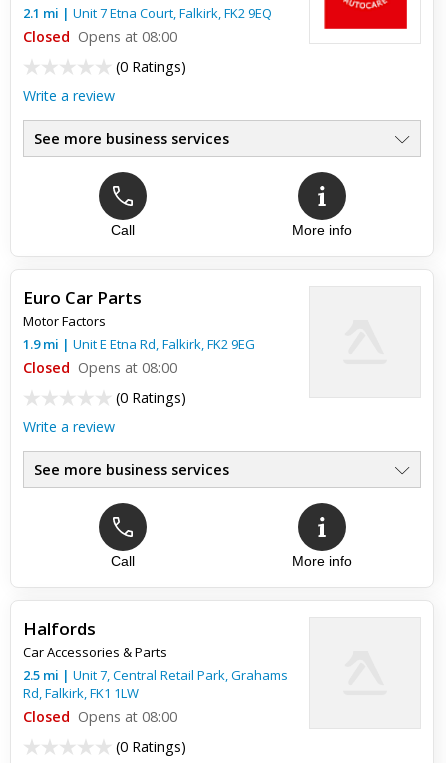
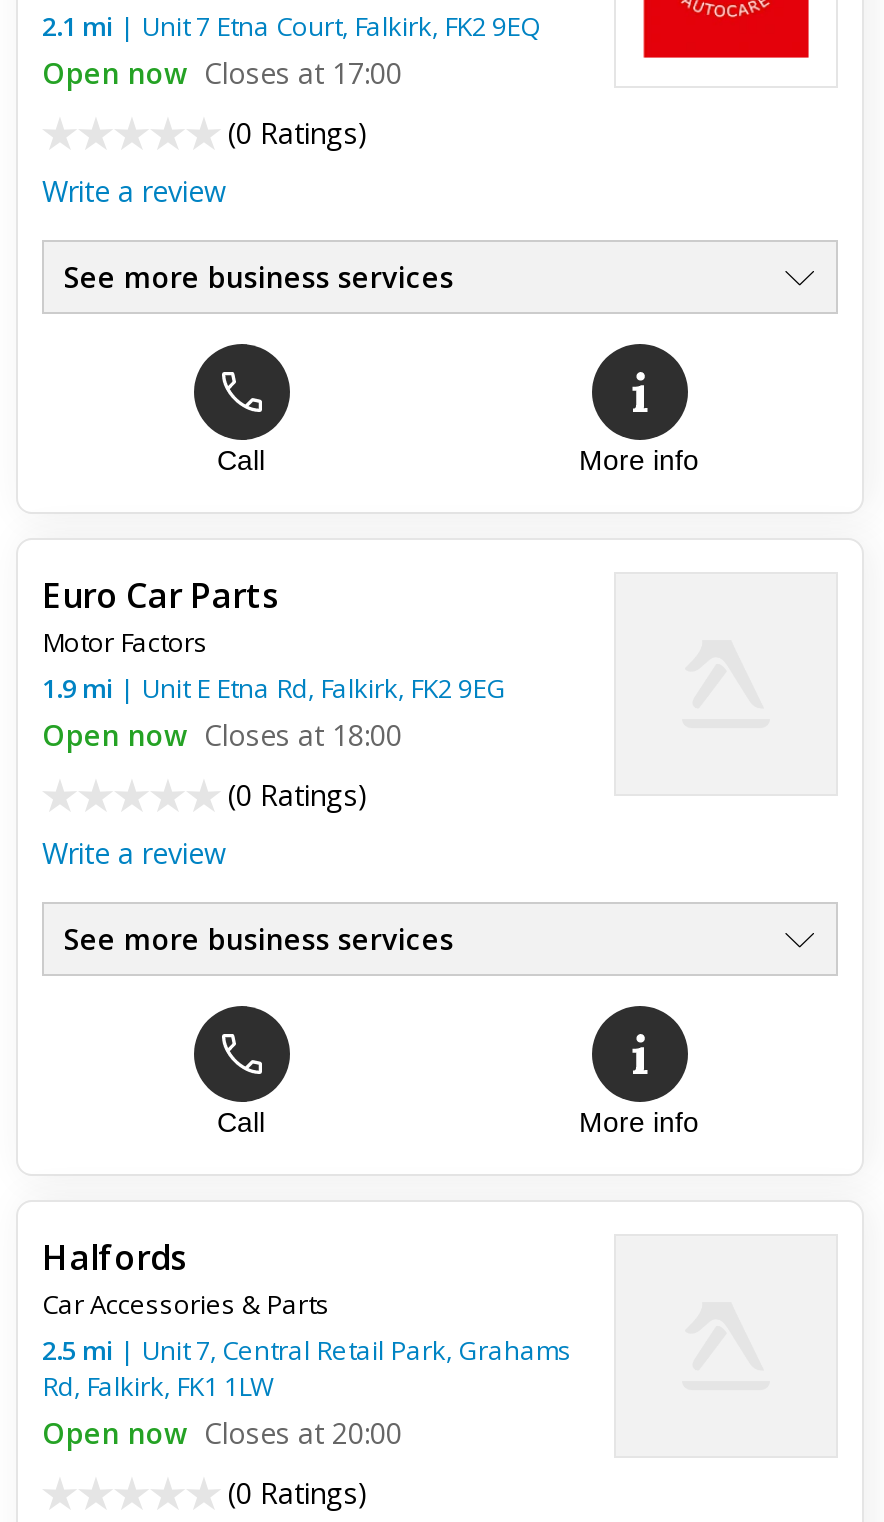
- Closed Opens at 08:00
+ Open now Closes at 17:00

- Closed Opens at 08:00
+ Open now Closes at 18:00

- Closed Opens at 08:00
+ Open now Closes at 20:00
